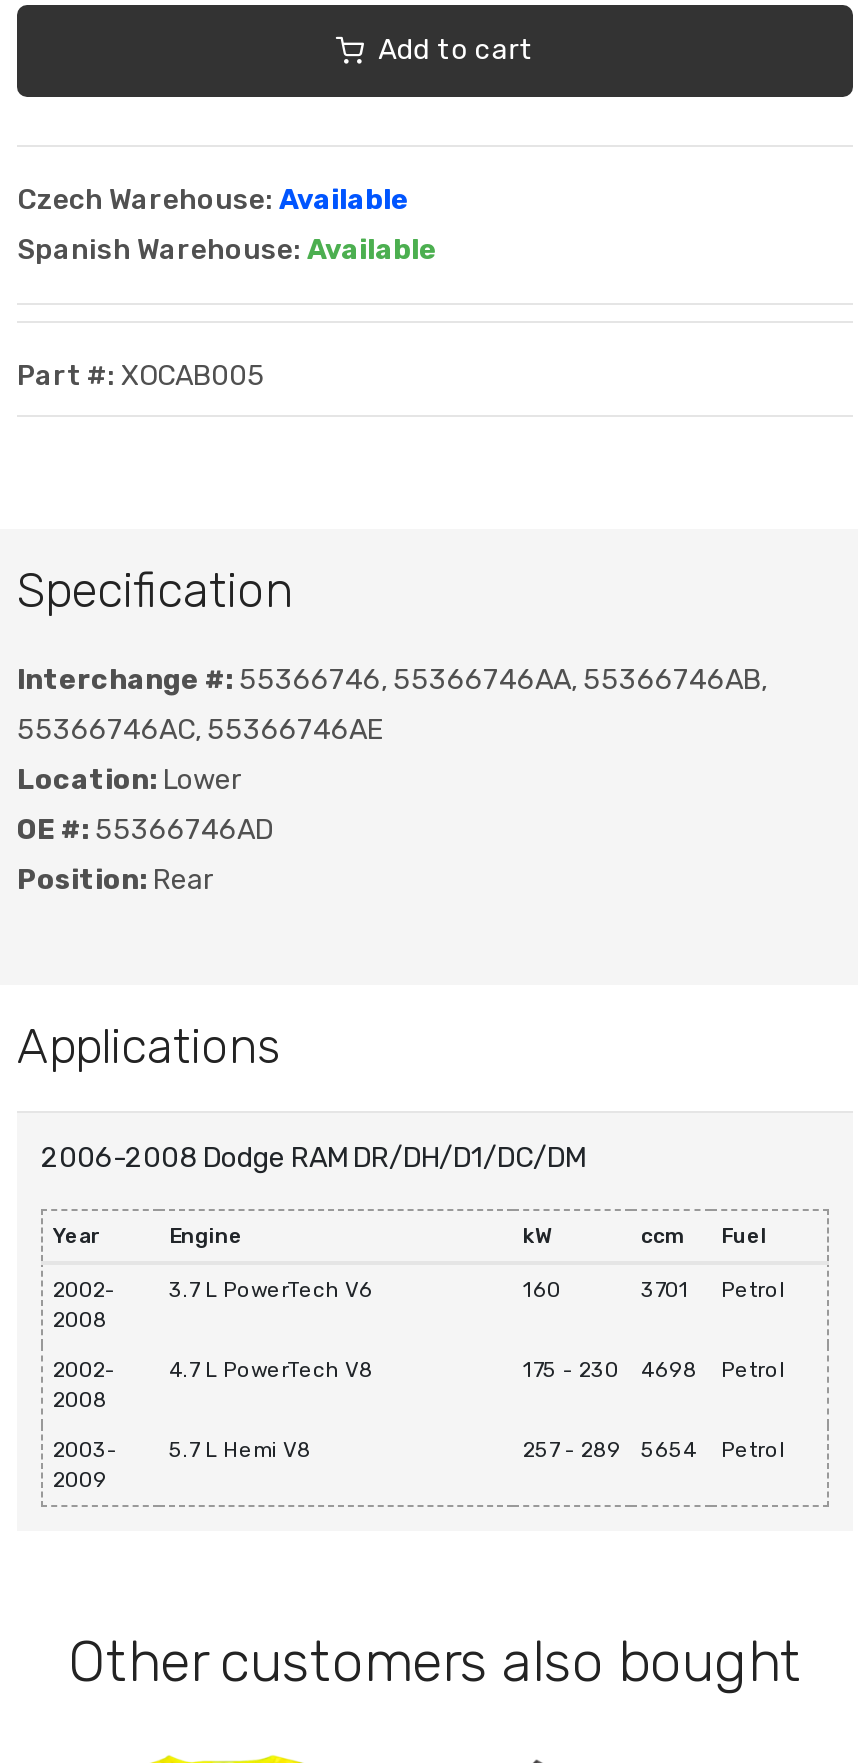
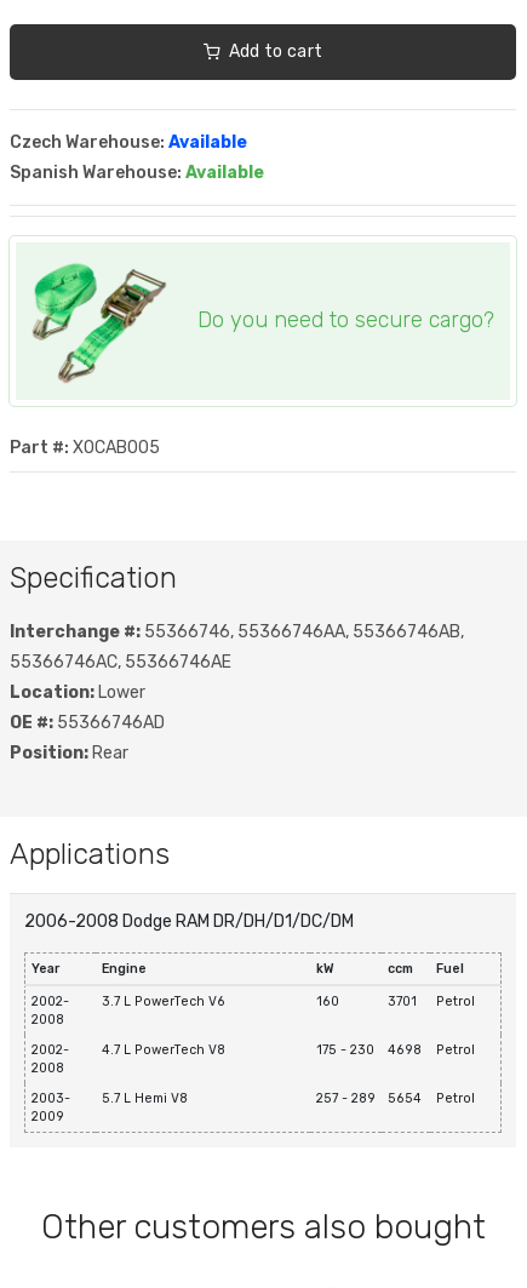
+ [image]
+ Do you need to secure cargo?
